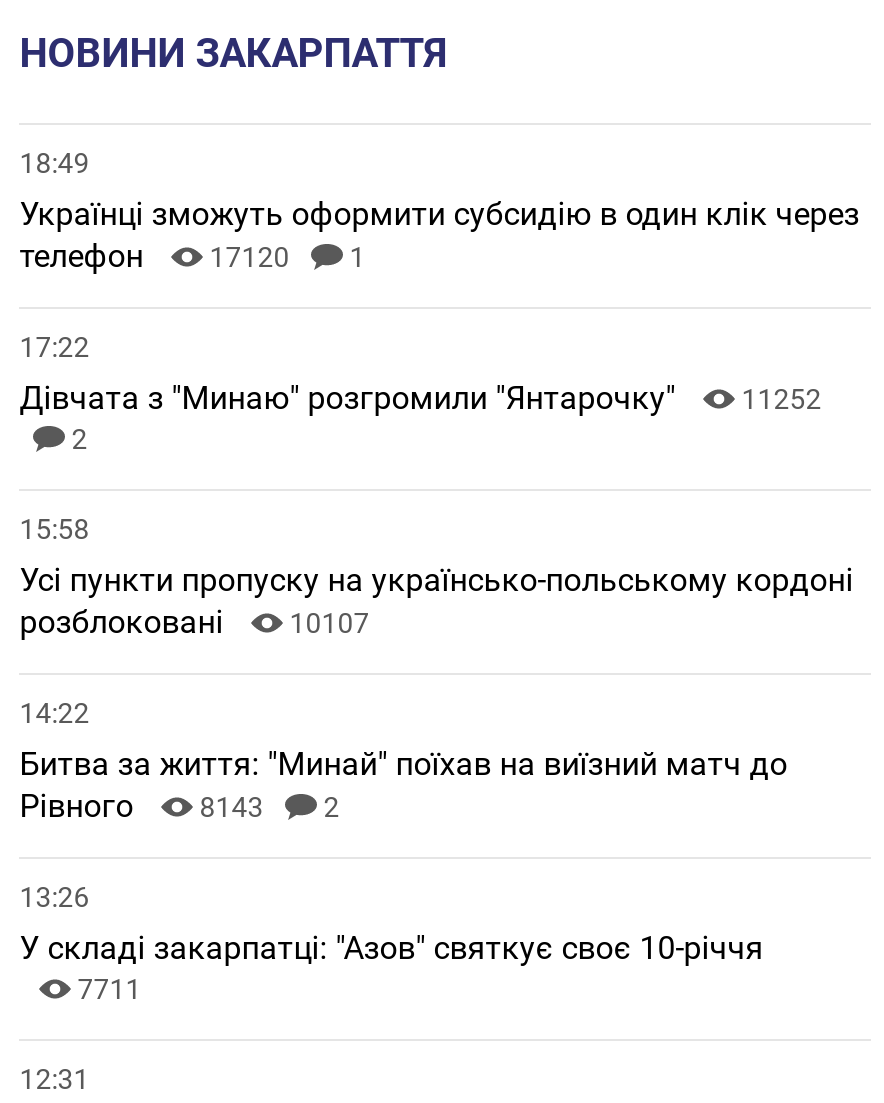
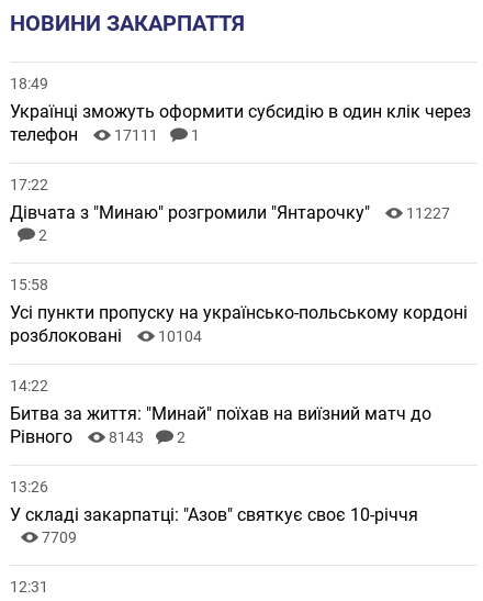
- телефон 17120 1
+ телефон 17111 1

- Дівчата з "Минаю" розгромили "Янтарочку" 11252
+ Дівчата з "Минаю" розгромили "Янтарочку" 11227

- розблоковані 10107
+ розблоковані 10104

- 7711
+ 7709
